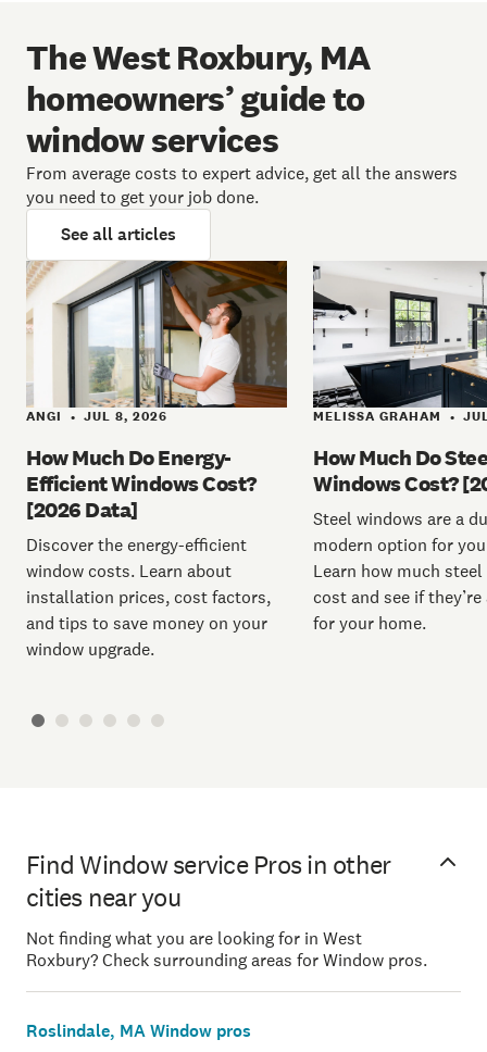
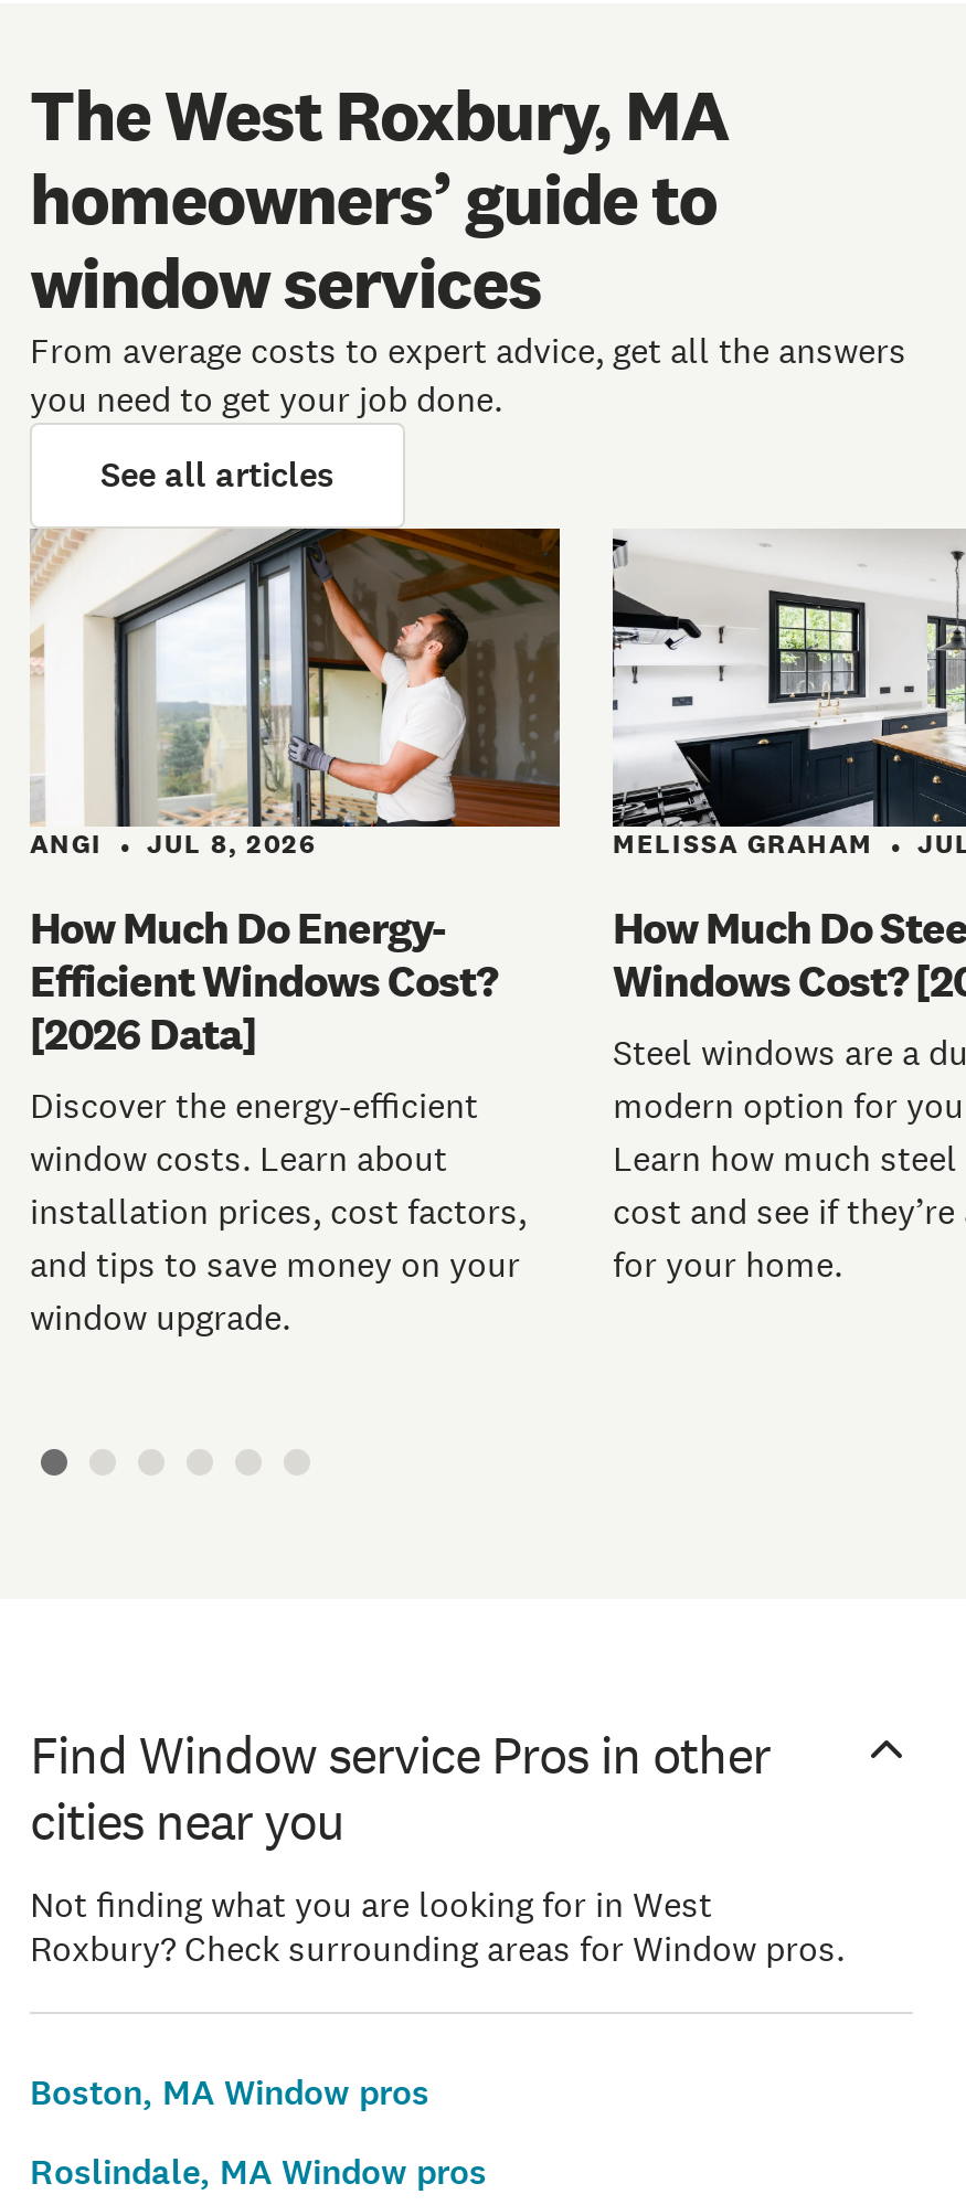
+ Boston, MA Window pros
